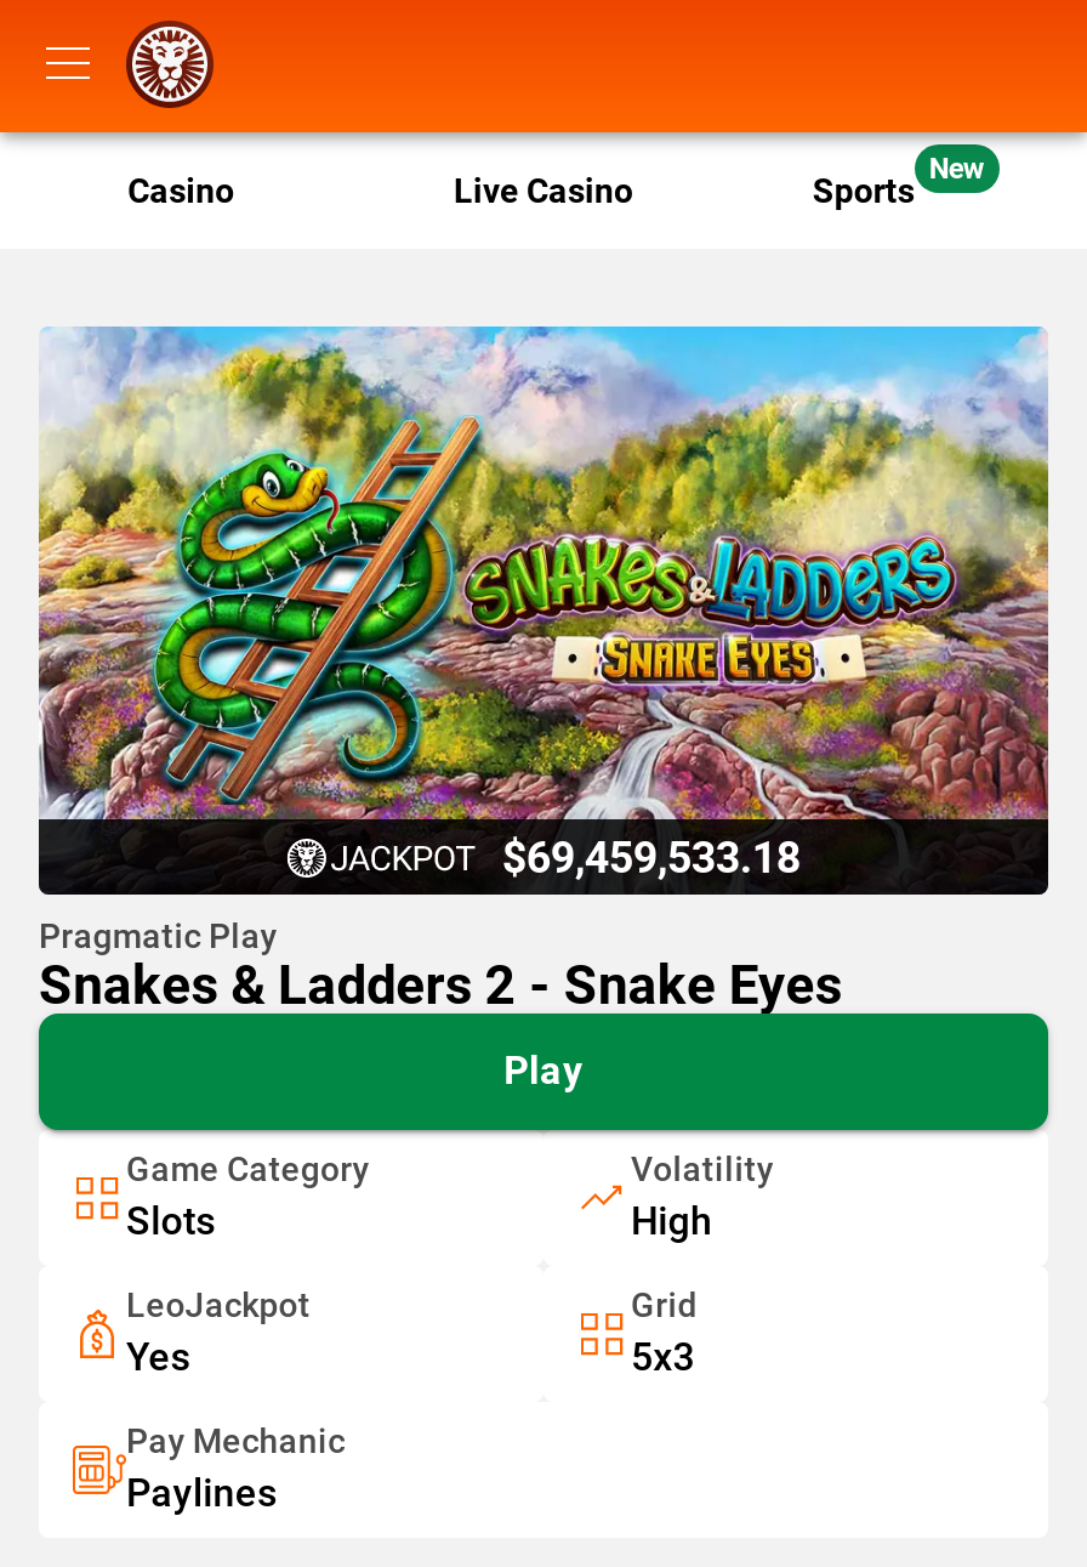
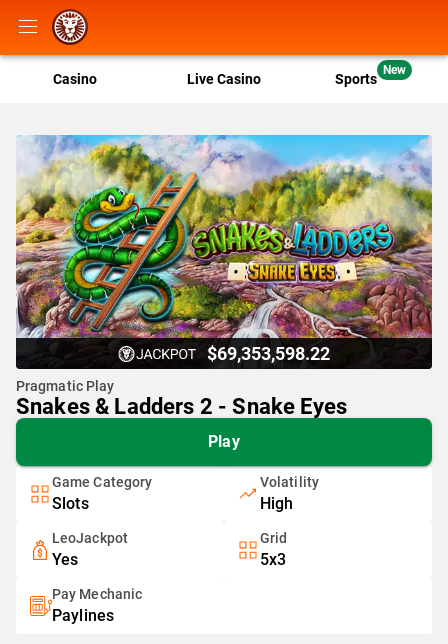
- $69,459,533.18
+ $69,353,598.22
